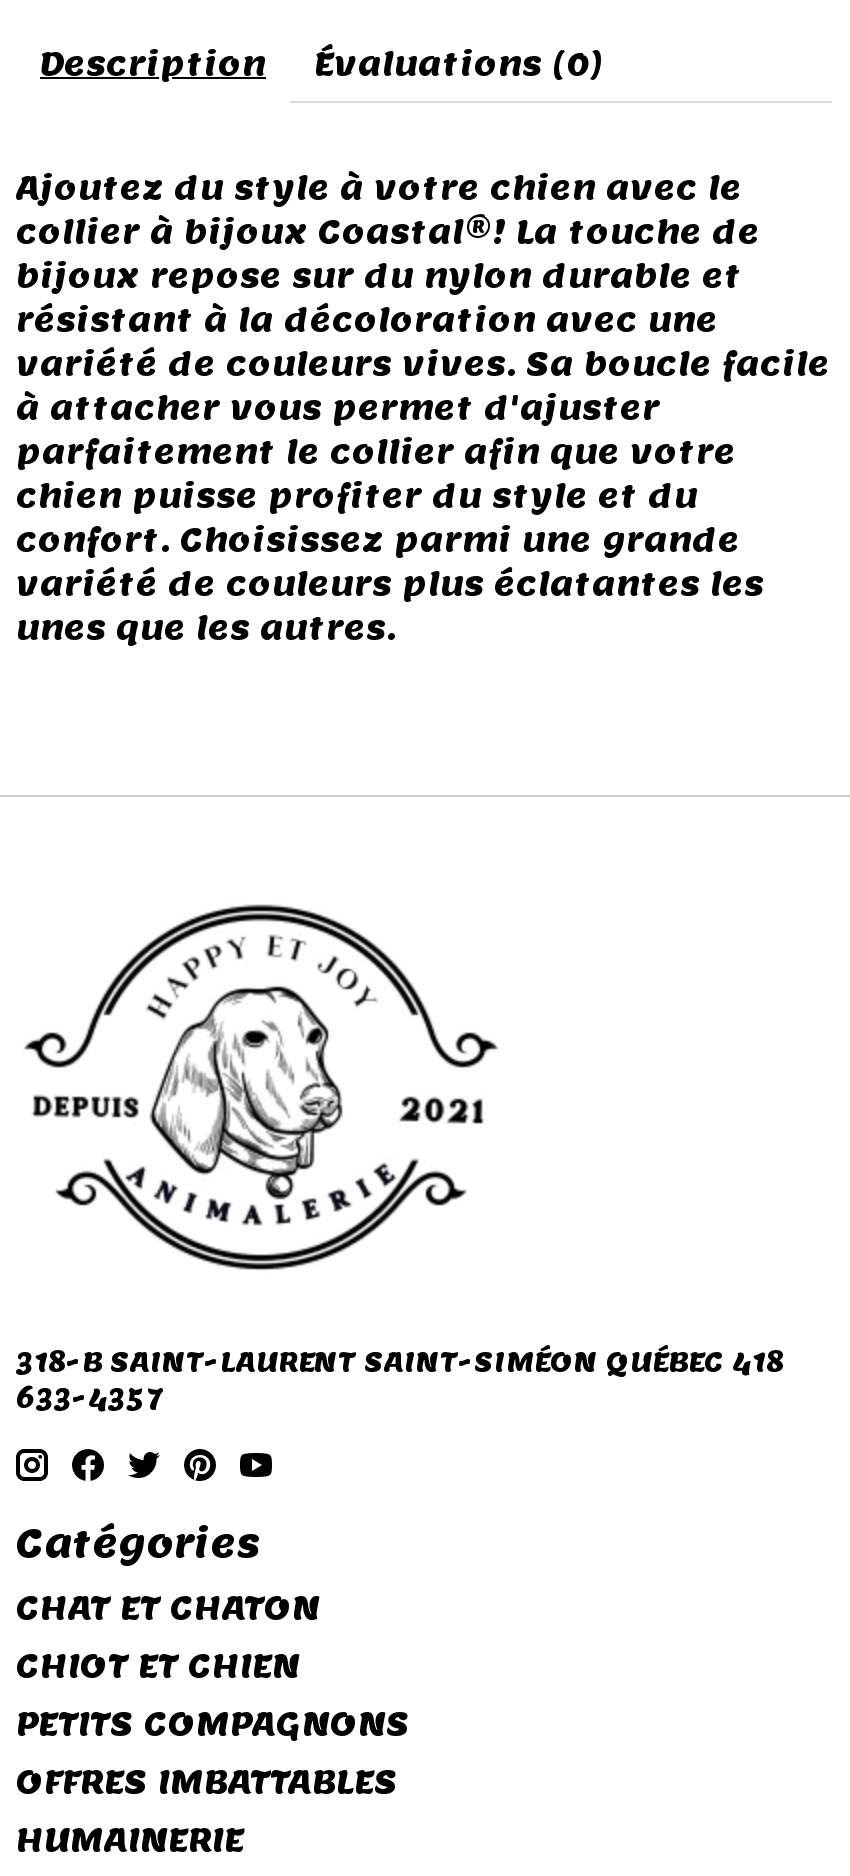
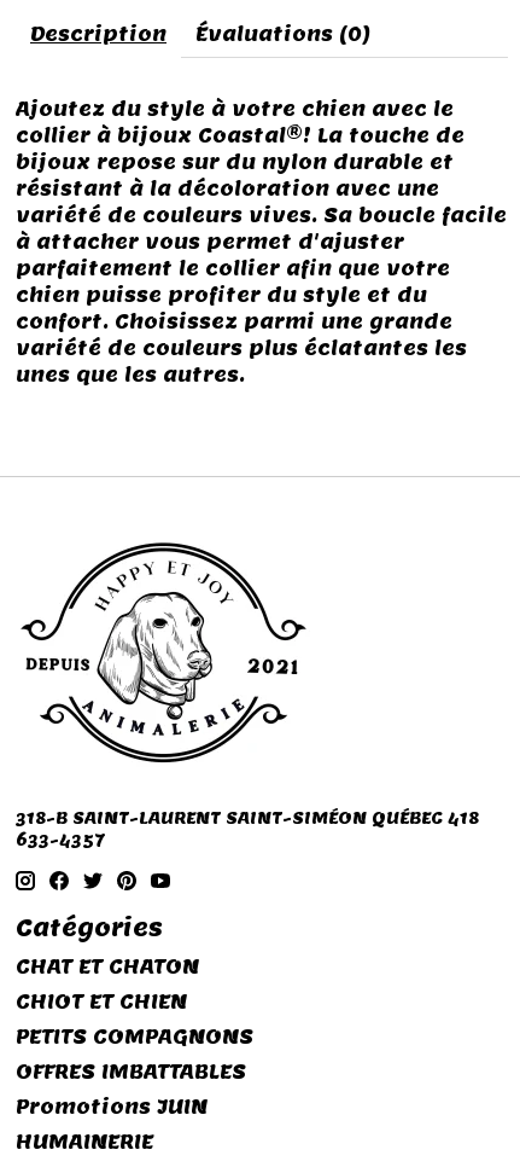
+ Promotions JUIN
